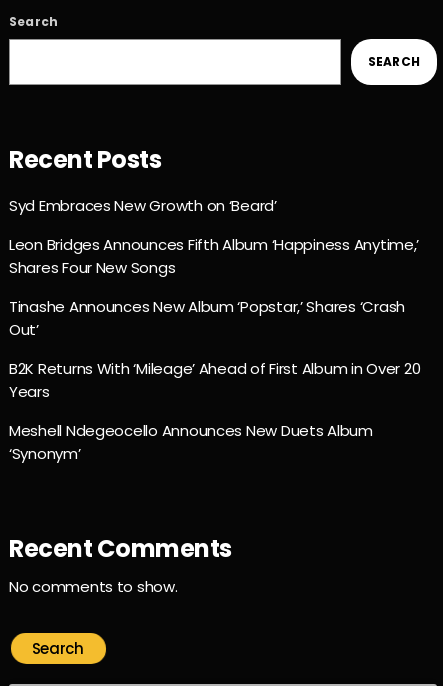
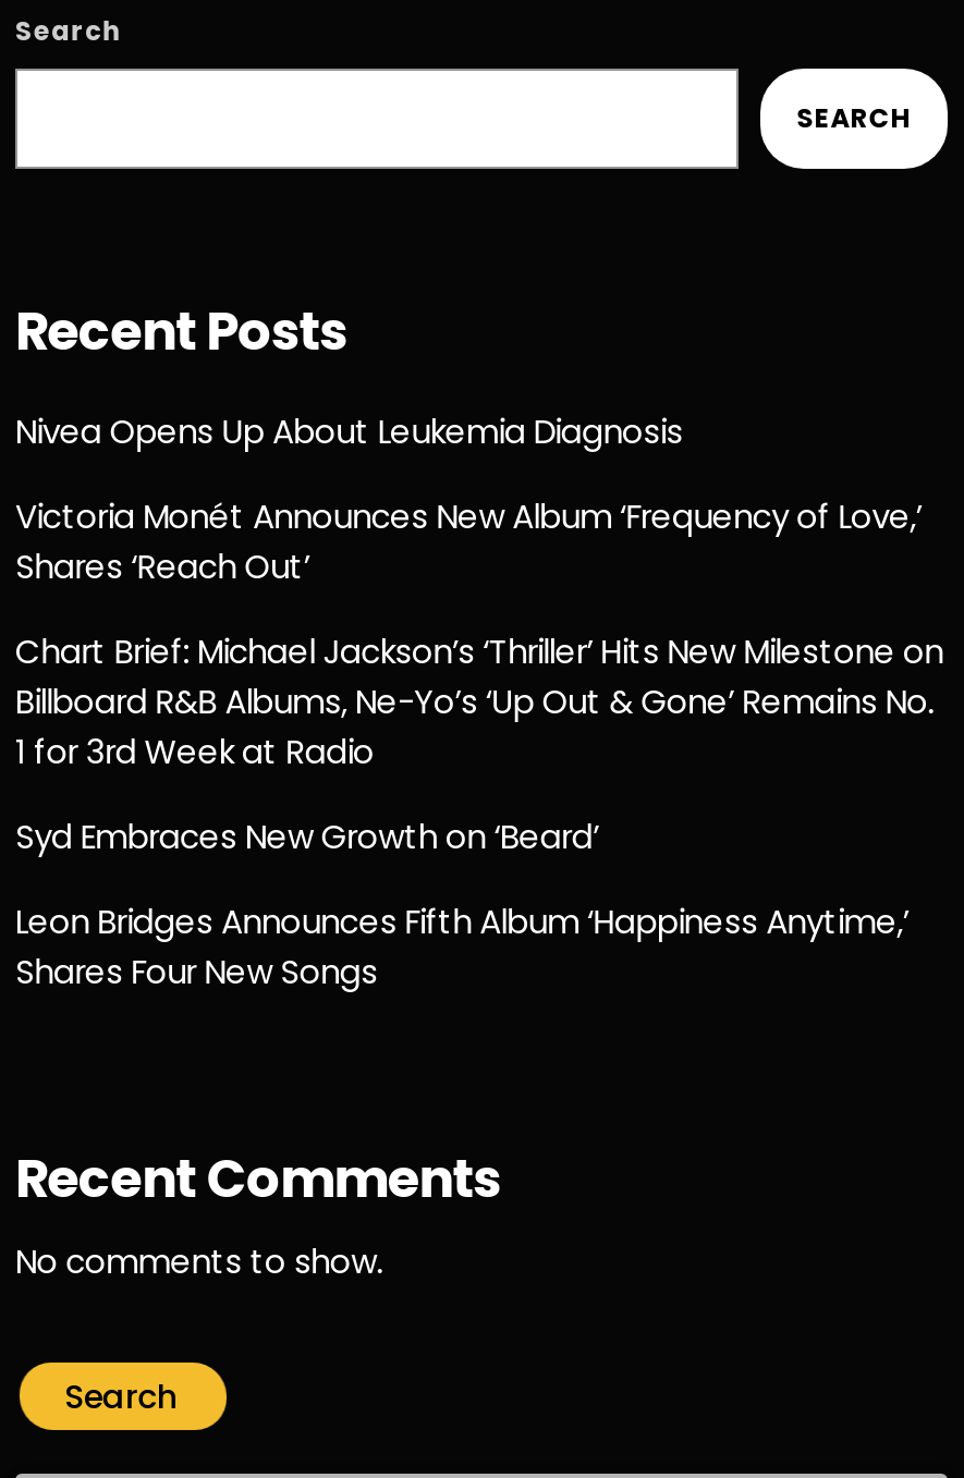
+ Nivea Opens Up About Leukemia Diagnosis
+ Victoria Monét Announces New Album ‘Frequency of Love,’
+ Shares ‘Reach Out’
+ Chart Brief: Michael Jackson’s ‘Thriller’ Hits New Milestone on
+ Billboard R&B Albums, Ne-Yo’s ‘Up Out & Gone’ Remains No.
+ 1 for 3rd Week at Radio

moved down: Syd Embraces New Growth on ‘Beard’ | Leon Bridges Announces Fifth Album ‘Happiness Anytime,’ | Shares Four New Songs

- Tinashe Announces New Album ‘Popstar,’ Shares ‘Crash
- Out’
- B2K Returns With ‘Mileage’ Ahead of First Album in Over 20
- Years
- Meshell Ndegeocello Announces New Duets Album
- ‘Synonym’
